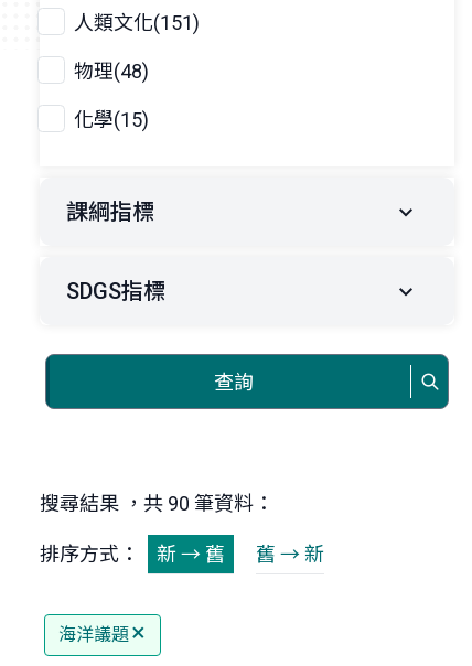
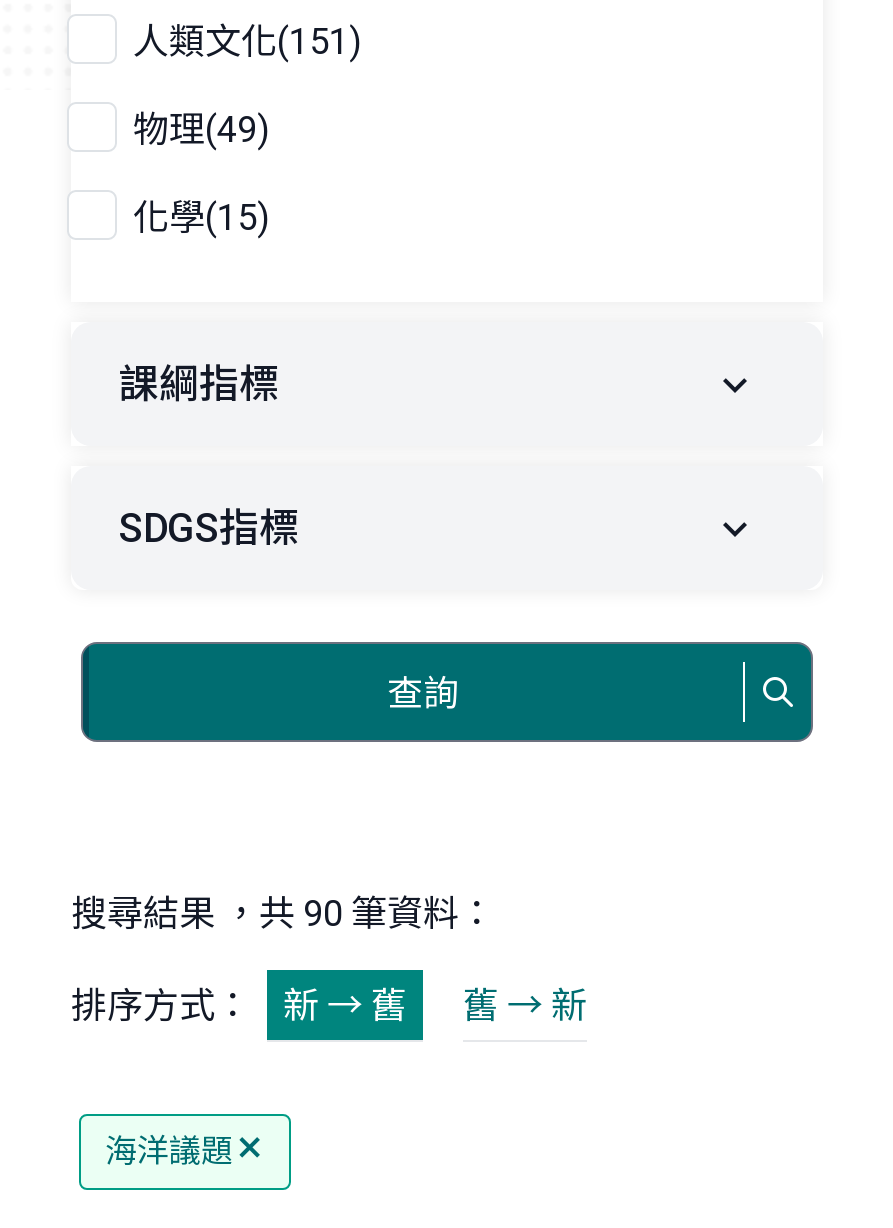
- 物理(48)
+ 物理(49)
